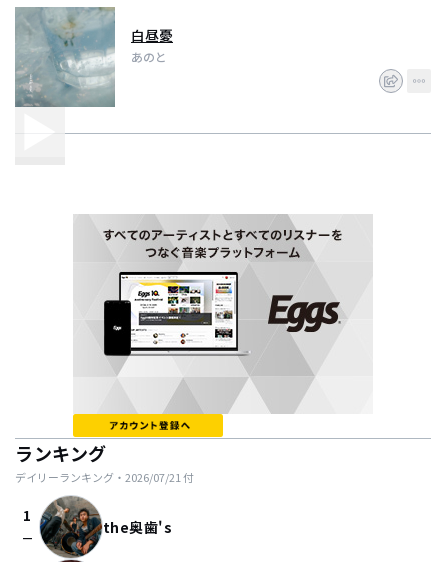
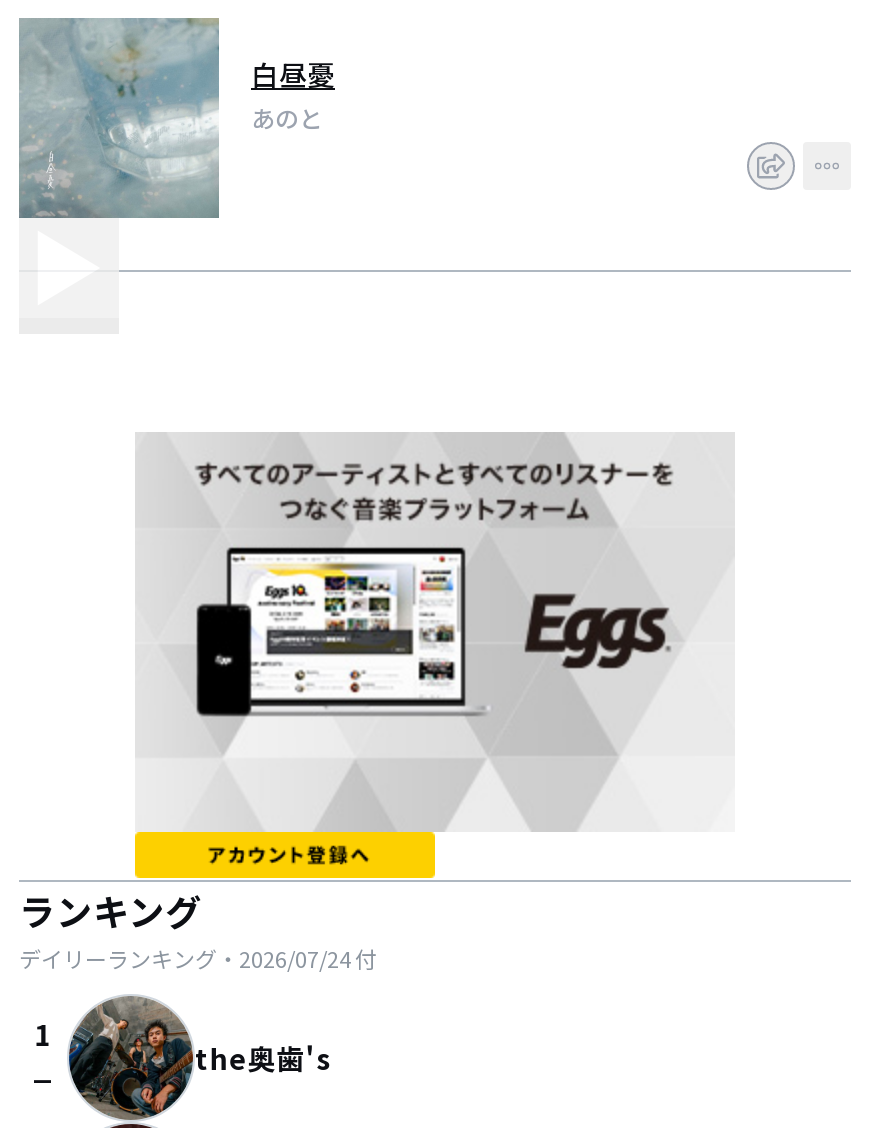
- デイリーランキング・2026/07/21付
+ デイリーランキング・2026/07/24付
